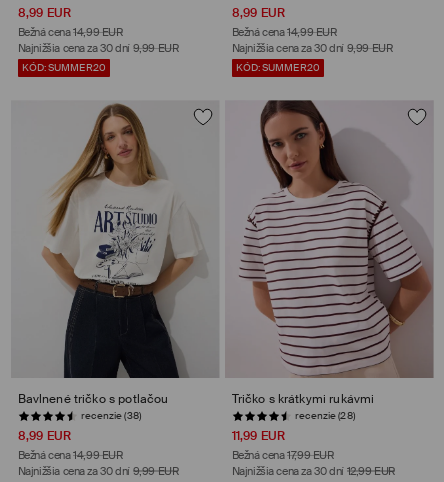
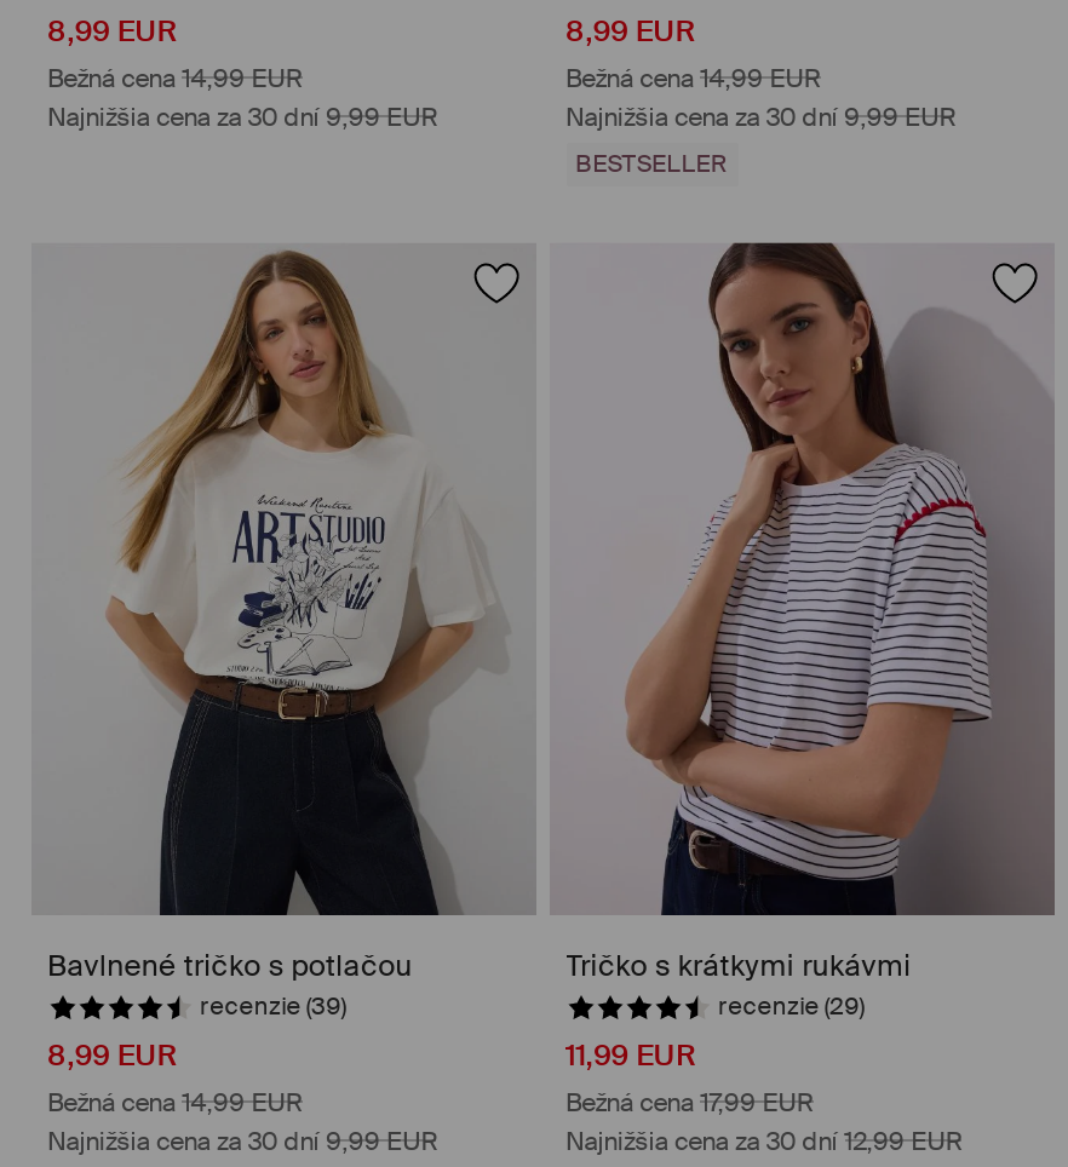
- KÓD: SUMMER20

- KÓD: SUMMER20
+ BESTSELLER

- [image]
- recenzie (28)
+ [image]
+ recenzie (29)

- recenzie (38)
+ recenzie (39)
